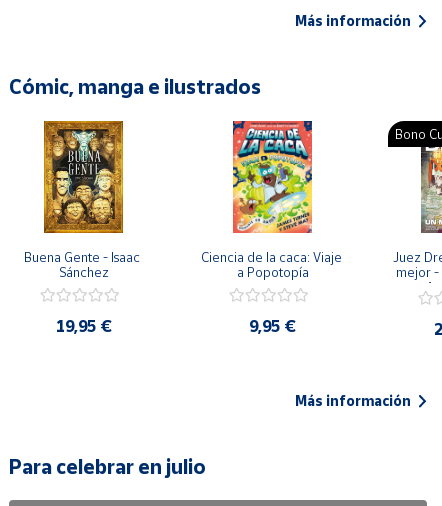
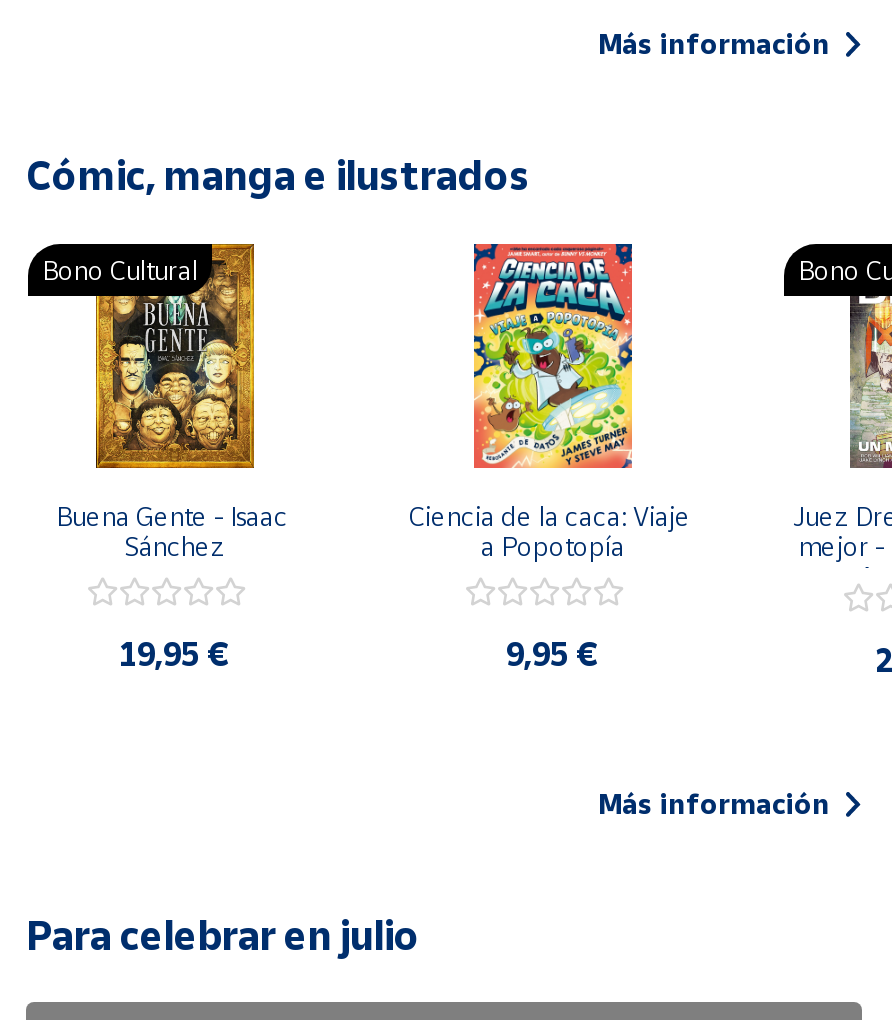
+ Bono Cultural
